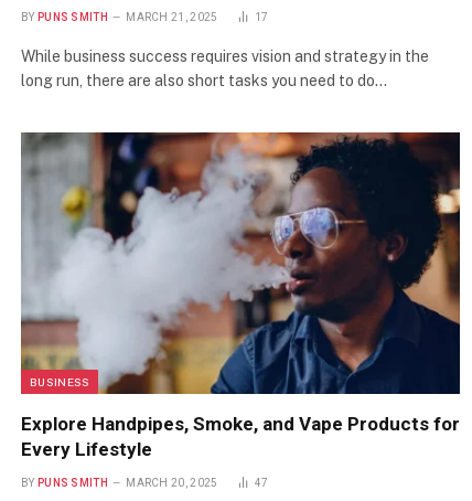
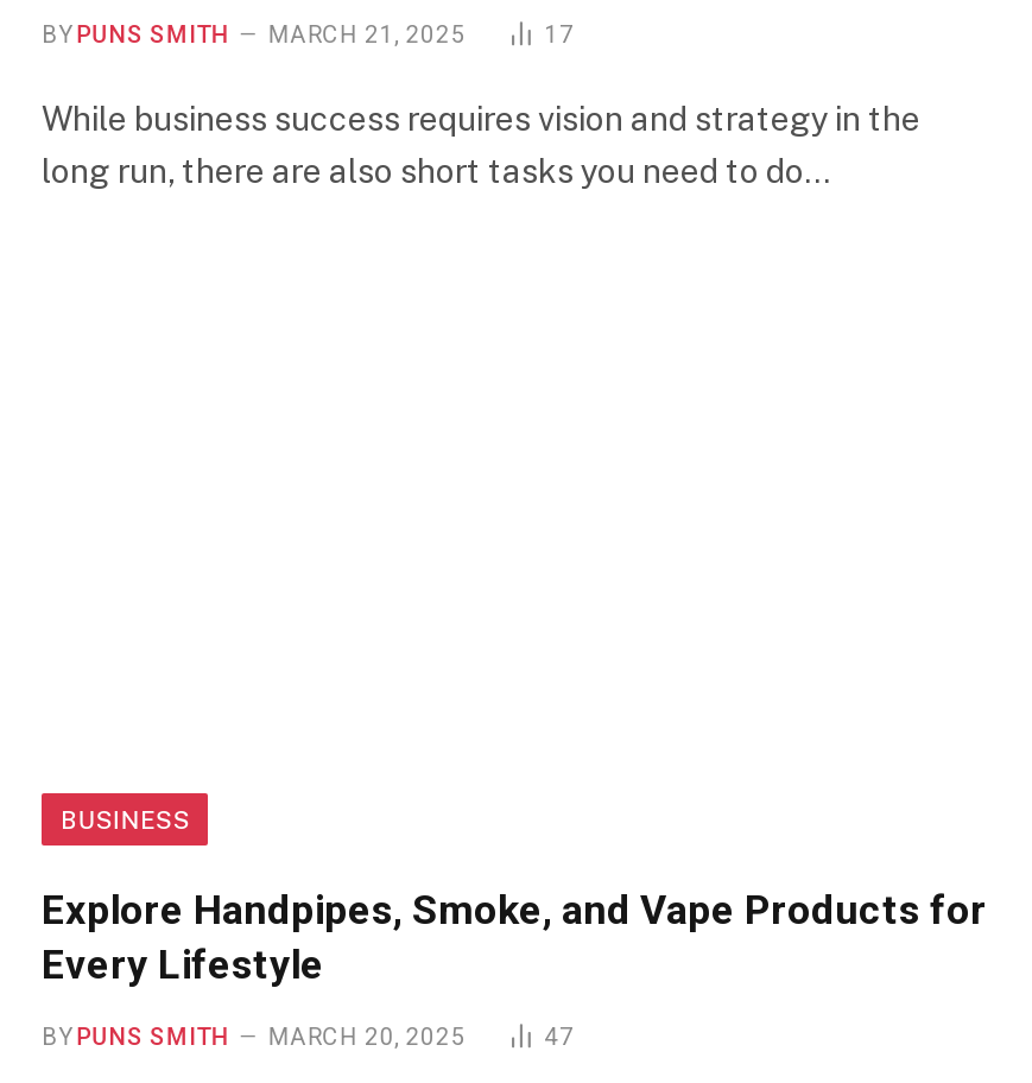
- [image]
